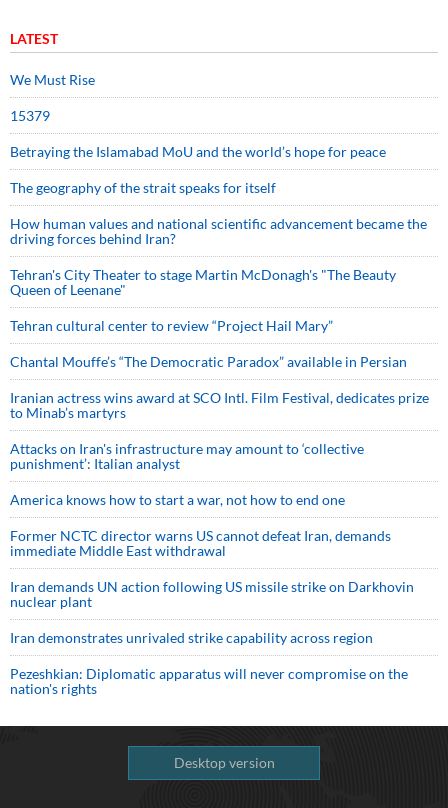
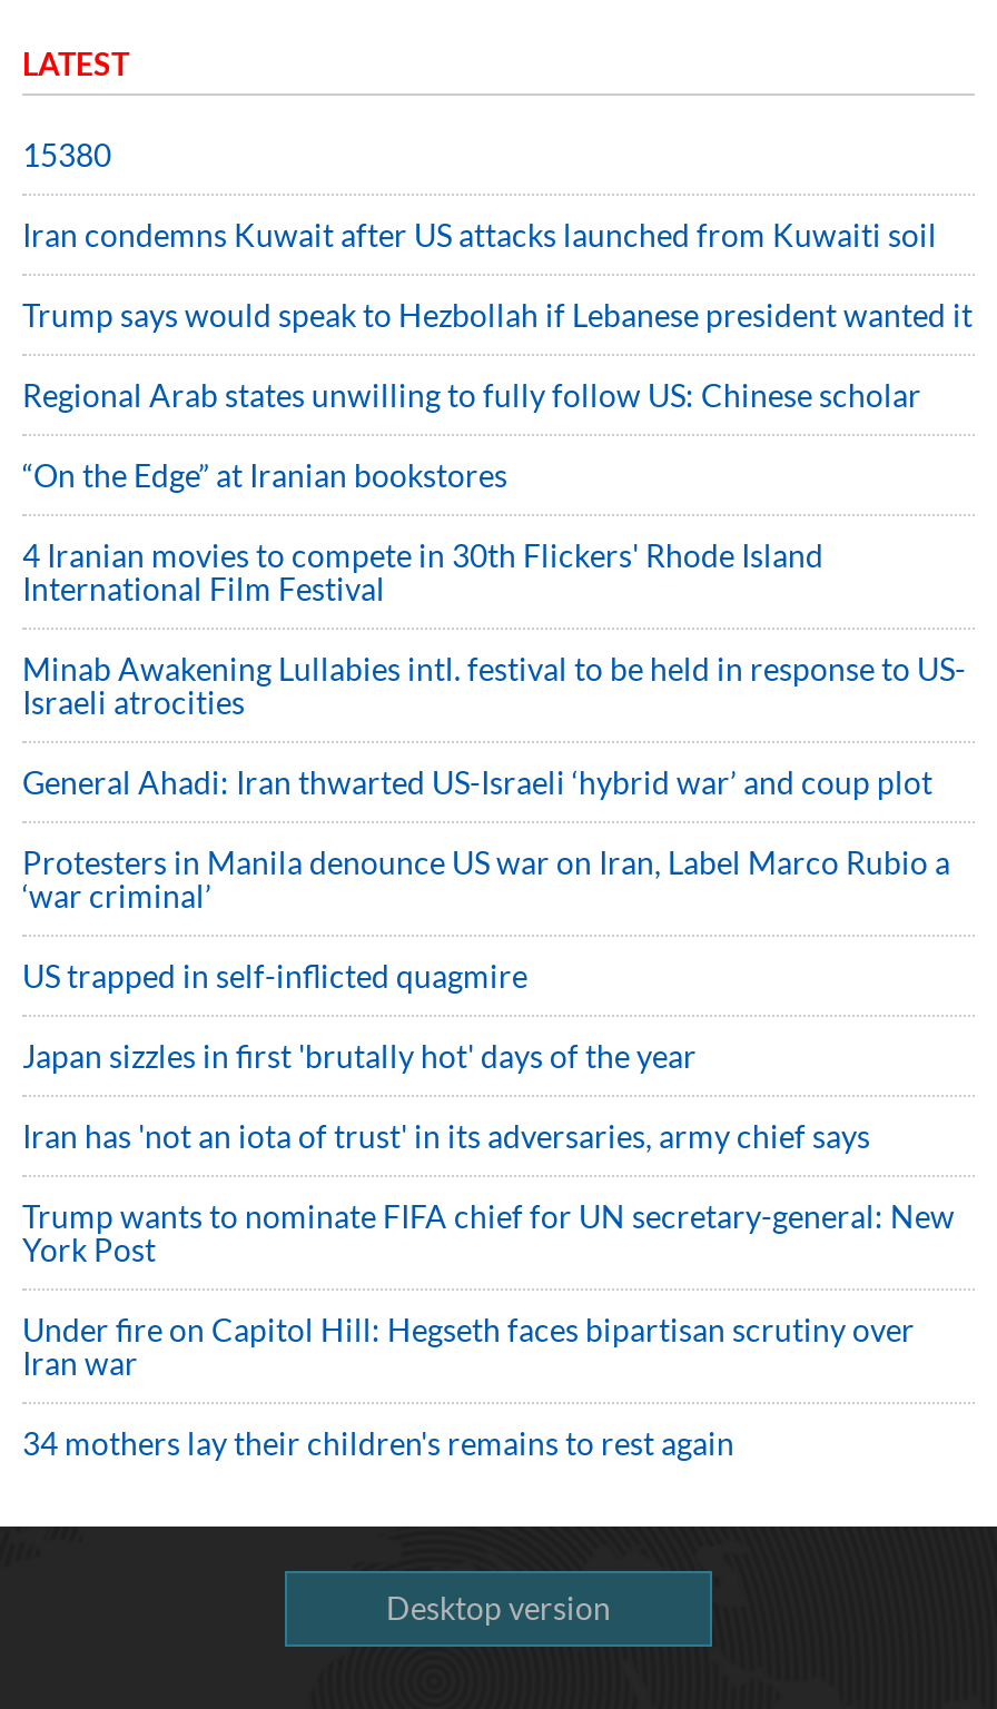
- We Must Rise
+ 15380

- 15379
+ Iran condemns Kuwait after US attacks launched from Kuwaiti soil

- Betraying the Islamabad MoU and the world’s hope for peace
+ Trump says would speak to Hezbollah if Lebanese president wanted it

- The geography of the strait speaks for itself
+ Regional Arab states unwilling to fully follow US: Chinese scholar

- How human values and national scientific advancement became the
- driving forces behind Iran?
+ “On the Edge” at Iranian bookstores

- Tehran's City Theater to stage Martin McDonagh's "The Beauty
- Queen of Leenane"
+ 4 Iranian movies to compete in 30th Flickers' Rhode Island
+ International Film Festival

- Tehran cultural center to review “Project Hail Mary”
+ Minab Awakening Lullabies intl. festival to be held in response to US-
+ Israeli atrocities

- Chantal Mouffe’s “The Democratic Paradox” available in Persian
+ General Ahadi: Iran thwarted US-Israeli ‘hybrid war’ and coup plot

- Iranian actress wins award at SCO Intl. Film Festival, dedicates prize
- to Minab’s martyrs
+ Protesters in Manila denounce US war on Iran, Label Marco Rubio a
+ ‘war criminal’

- Attacks on Iran's infrastructure may amount to ‘collective
- punishment’: Italian analyst
+ US trapped in self-inflicted quagmire

- America knows how to start a war, not how to end one
+ Japan sizzles in first 'brutally hot' days of the year

- Former NCTC director warns US cannot defeat Iran, demands
- immediate Middle East withdrawal
+ Iran has 'not an iota of trust' in its adversaries, army chief says

- Iran demands UN action following US missile strike on Darkhovin
- nuclear plant
+ Trump wants to nominate FIFA chief for UN secretary-general: New
+ York Post

- Iran demonstrates unrivaled strike capability across region
+ Under fire on Capitol Hill: Hegseth faces bipartisan scrutiny over
+ Iran war

- Pezeshkian: Diplomatic apparatus will never compromise on the
- nation's rights
+ 34 mothers lay their children's remains to rest again
